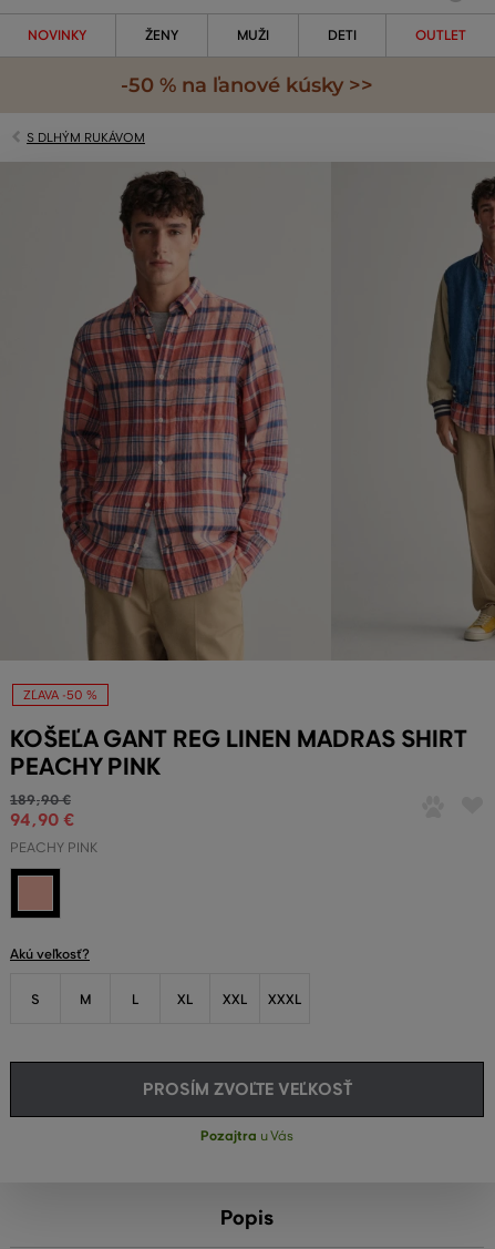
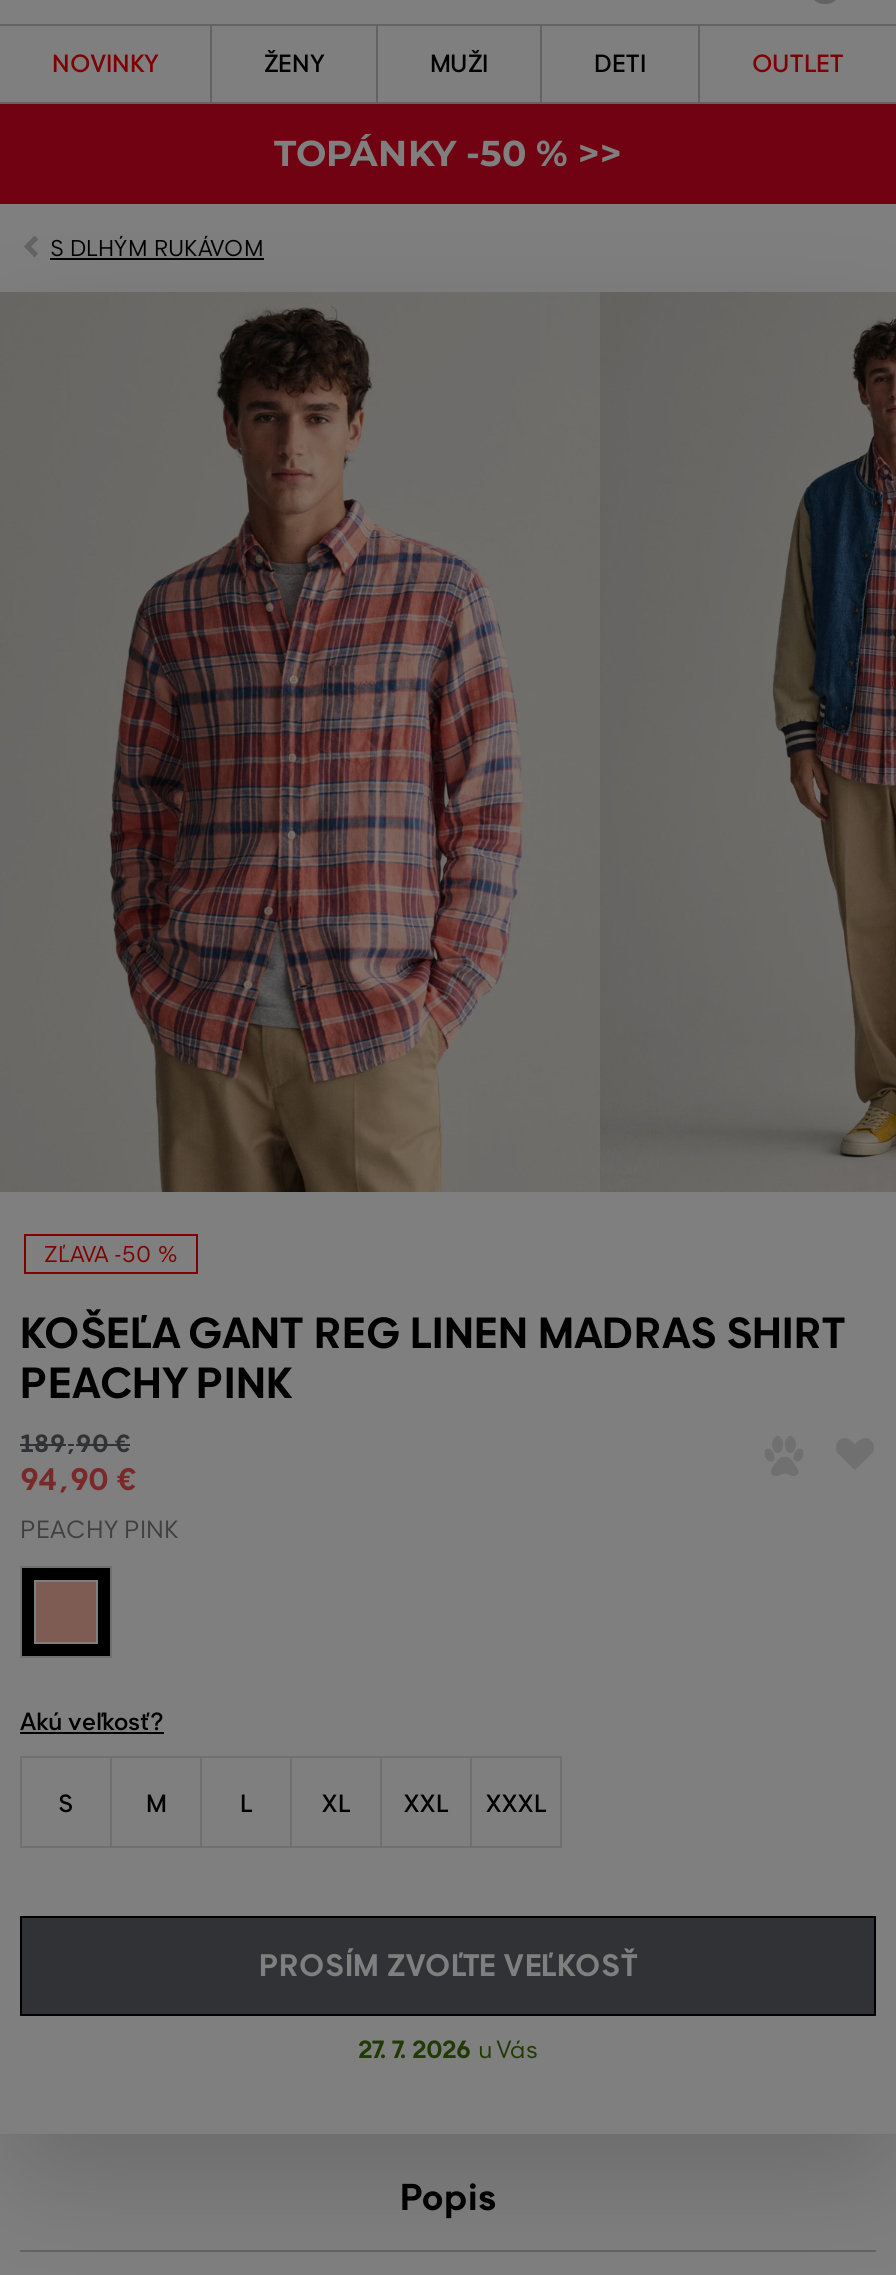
- -50 % na ľanové kúsky >>
+ TOPÁNKY -50 % >>

- Pozajtra u Vás
+ 27. 7. 2026 u Vás
